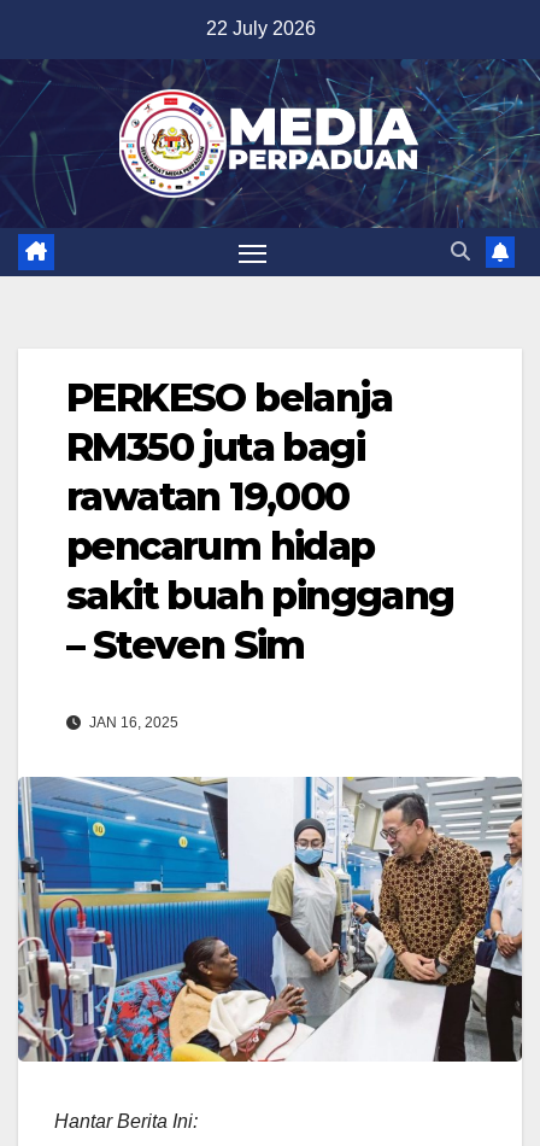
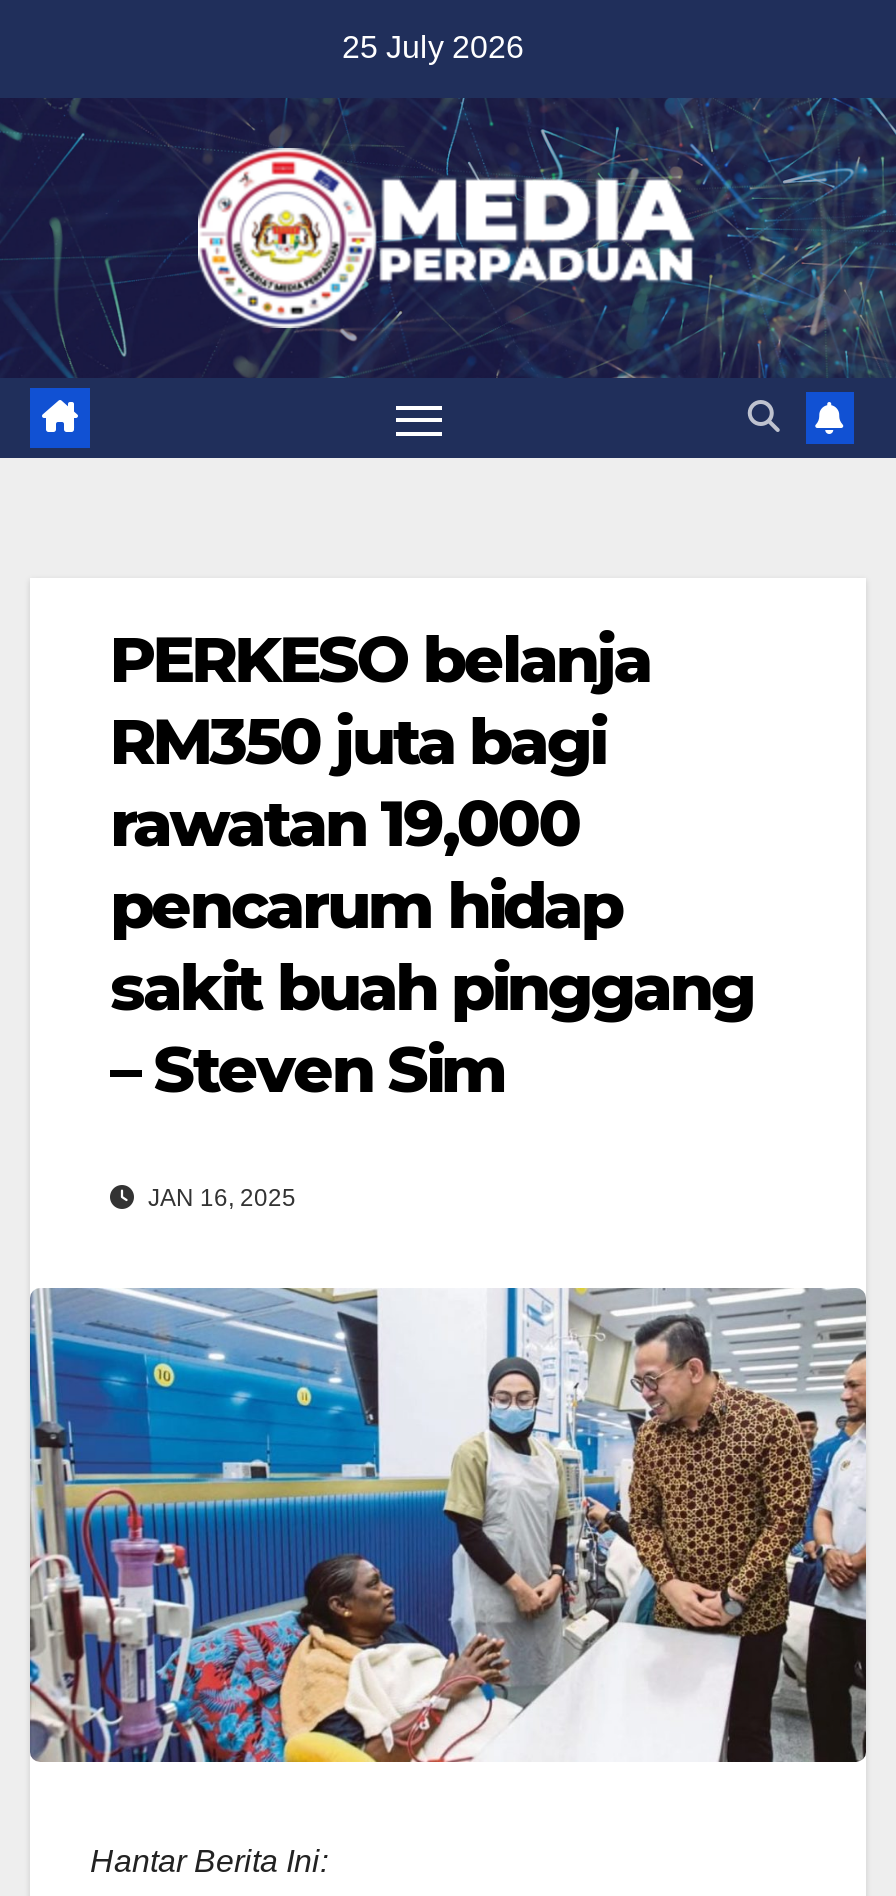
- 22 July 2026
+ 25 July 2026
